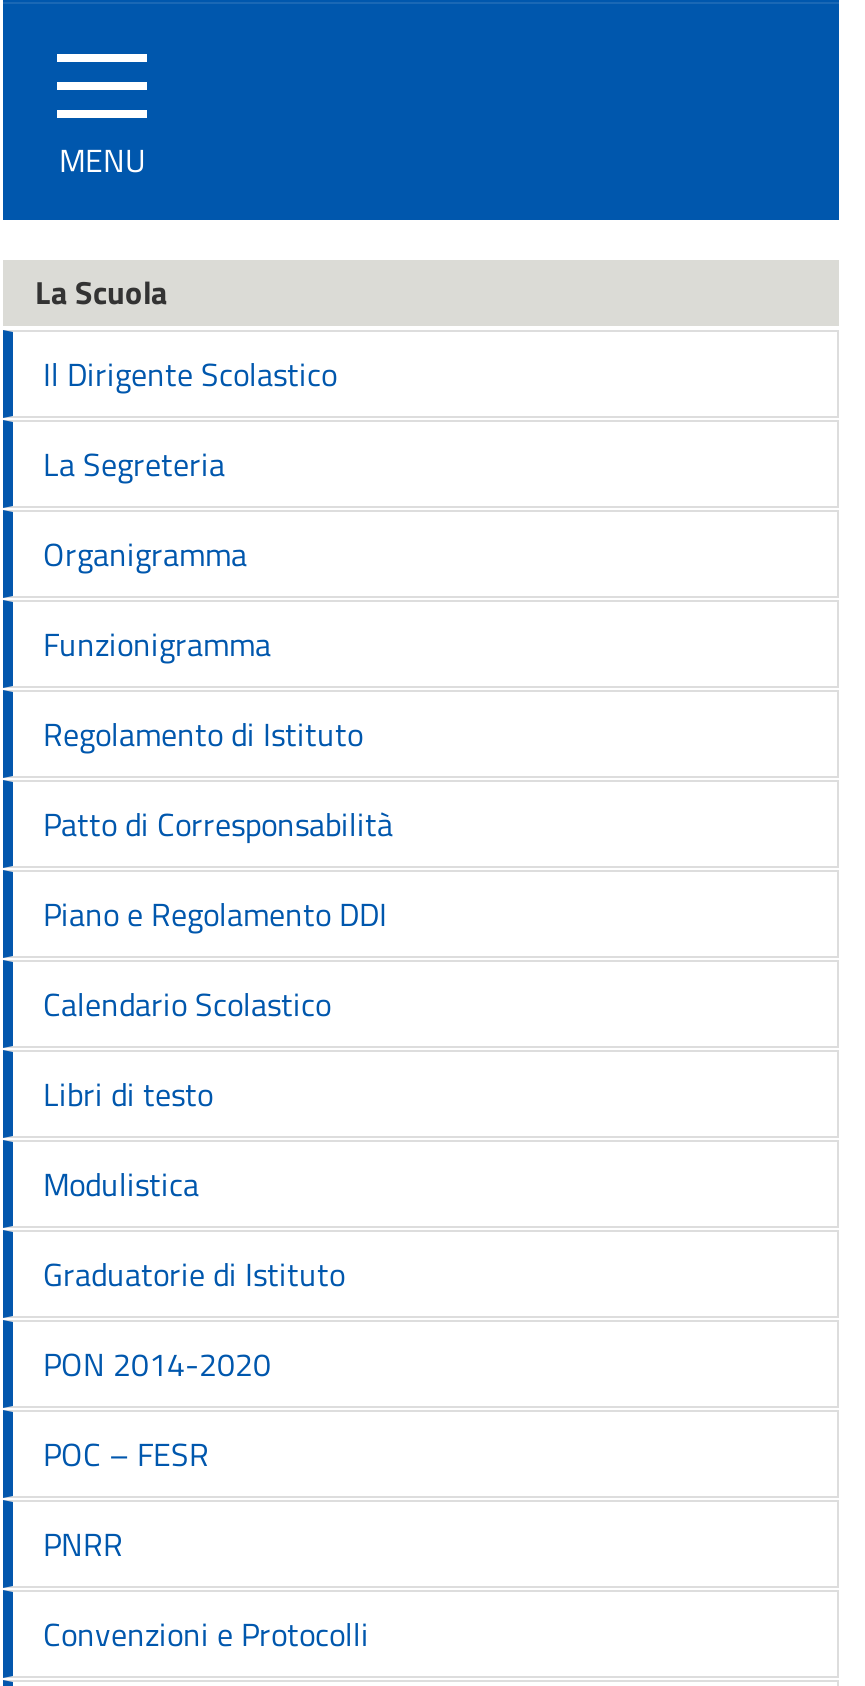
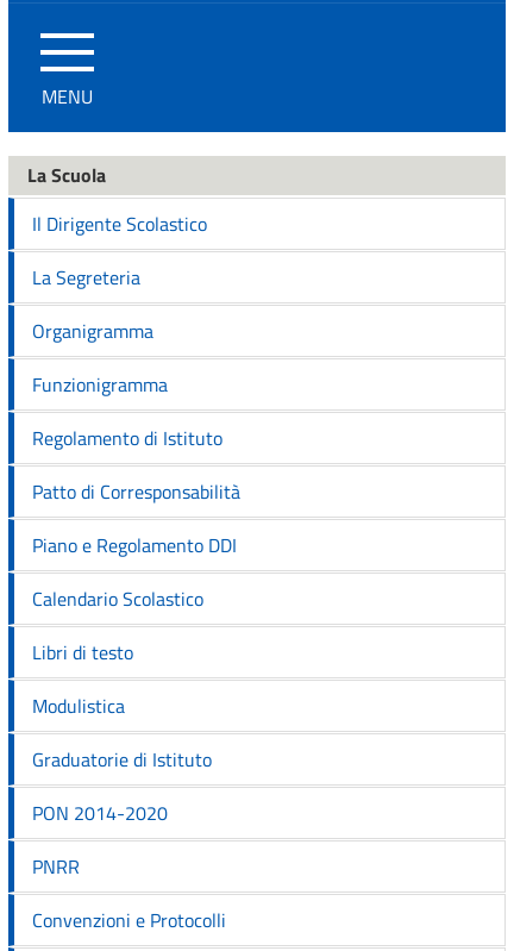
- POC – FESR
